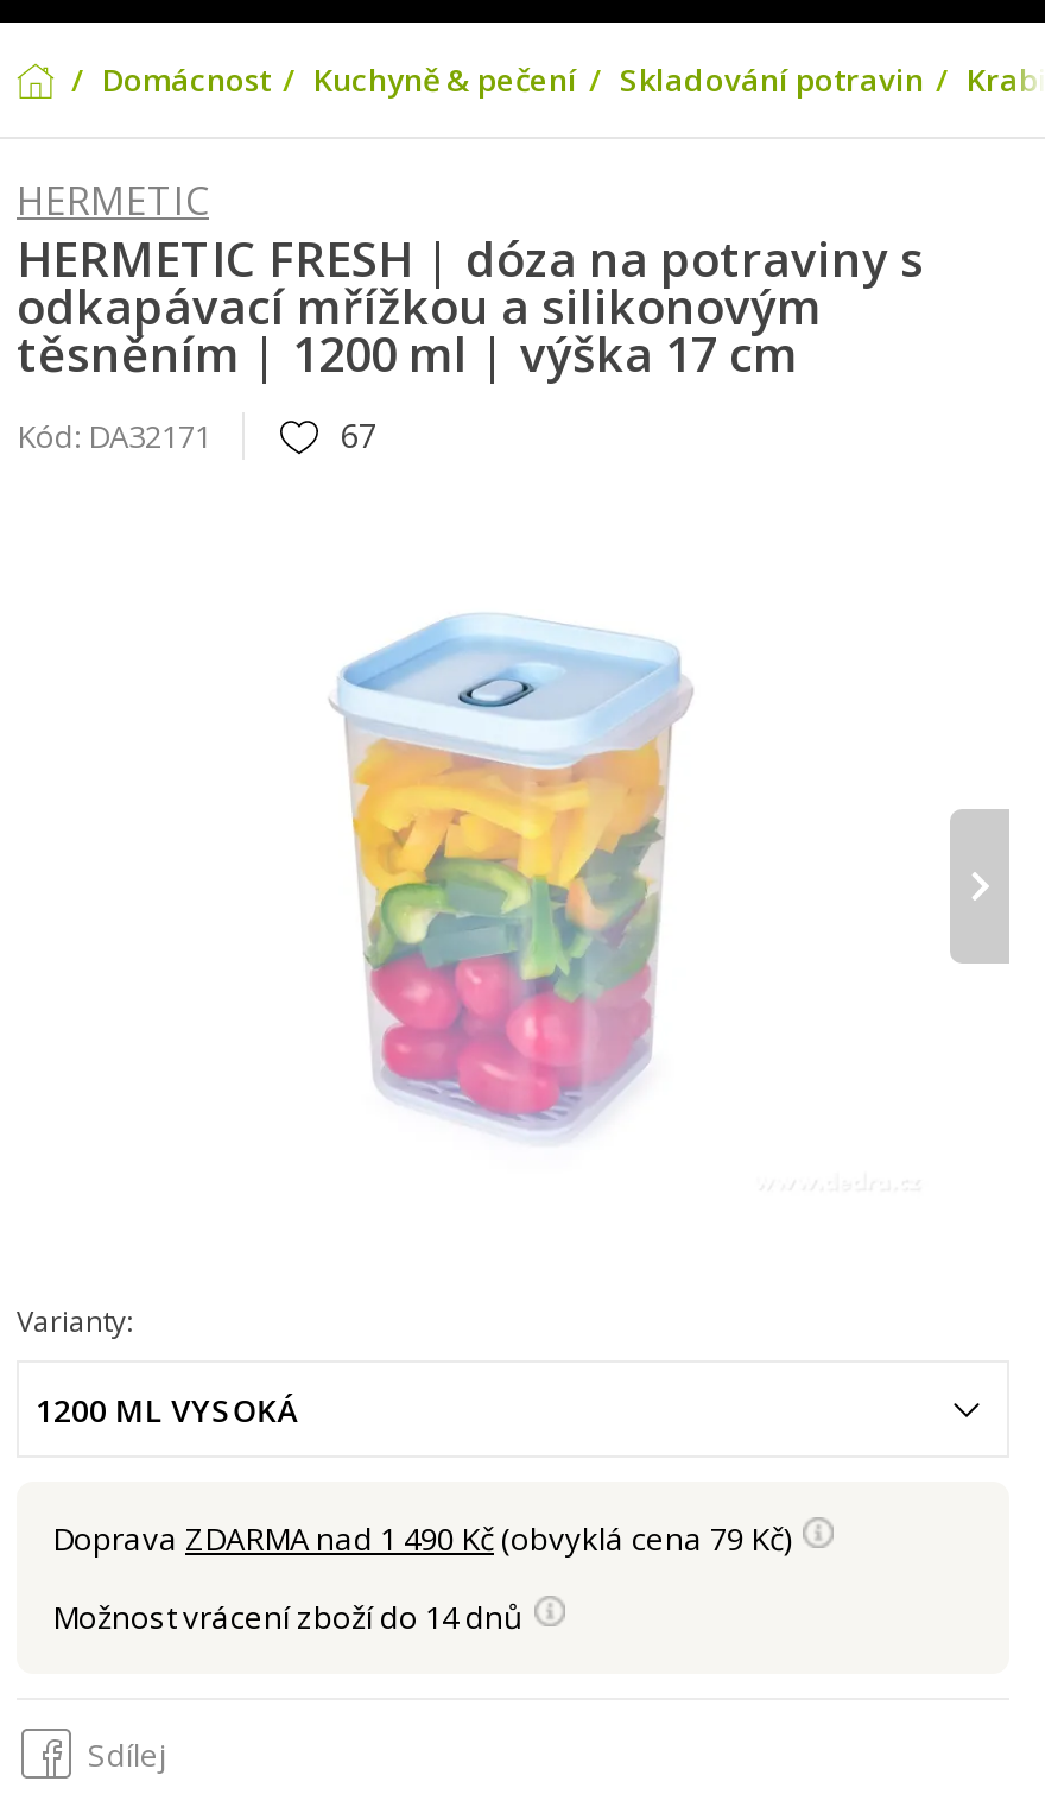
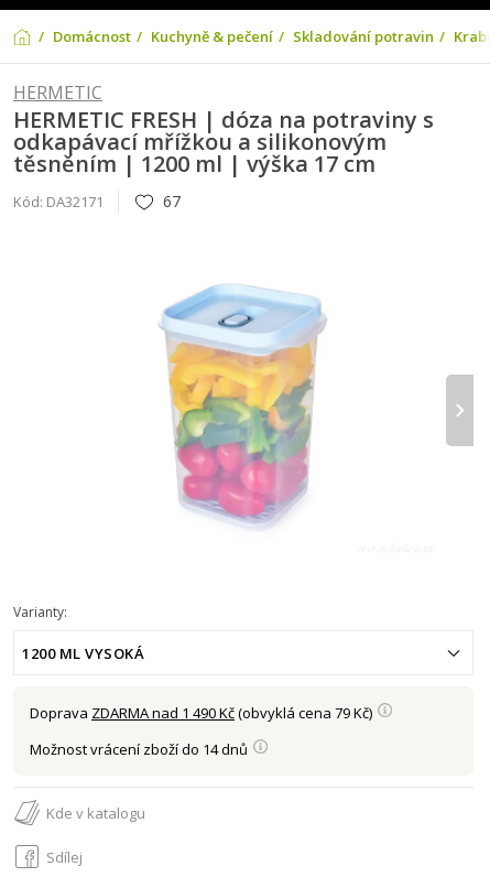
+ Kde v katalogu
